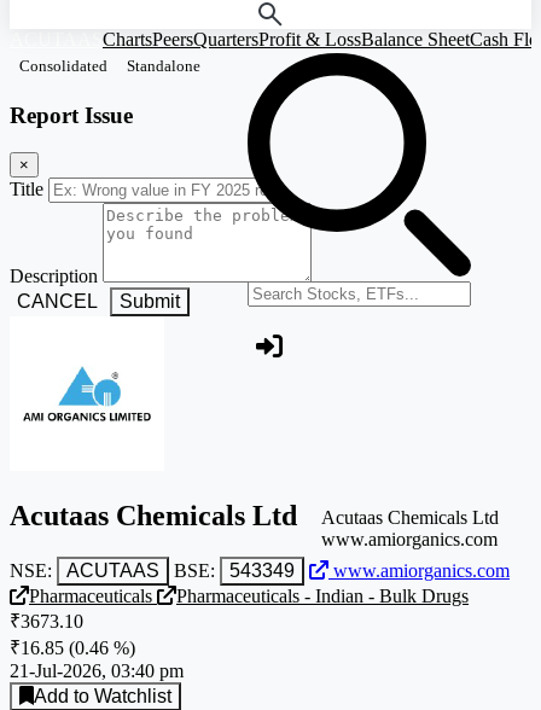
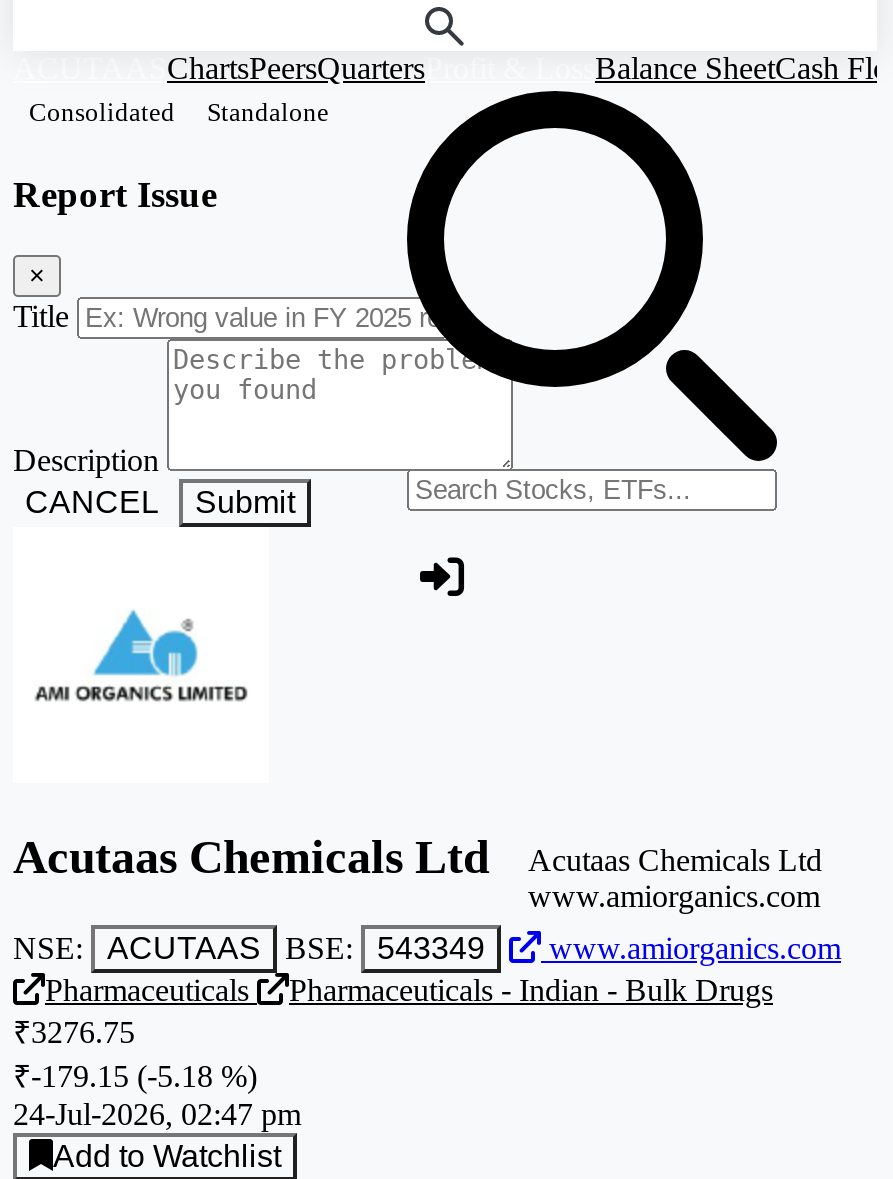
- ₹3673.10
+ ₹3276.75

- ₹16.85 (0.46 %)
+ ₹-179.15 (-5.18 %)

- 21-Jul-2026, 03:40 pm
+ 24-Jul-2026, 02:47 pm
